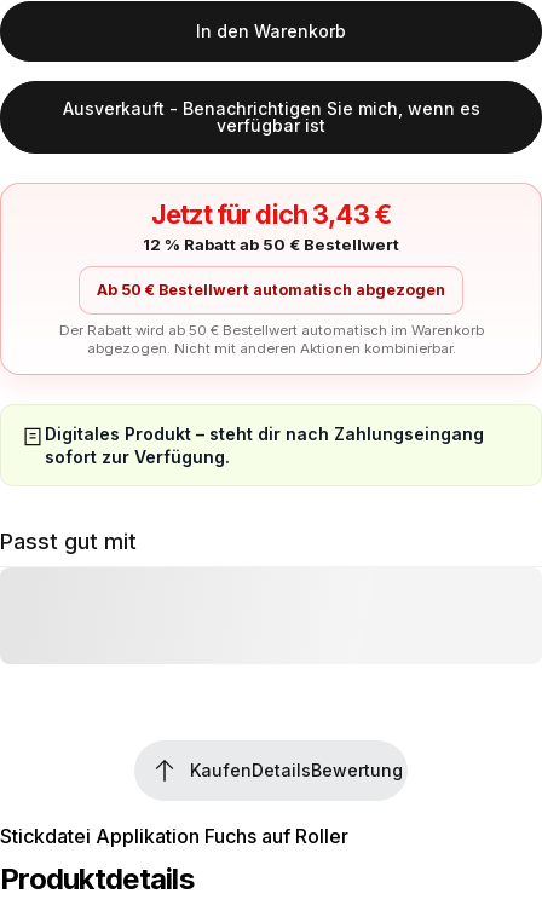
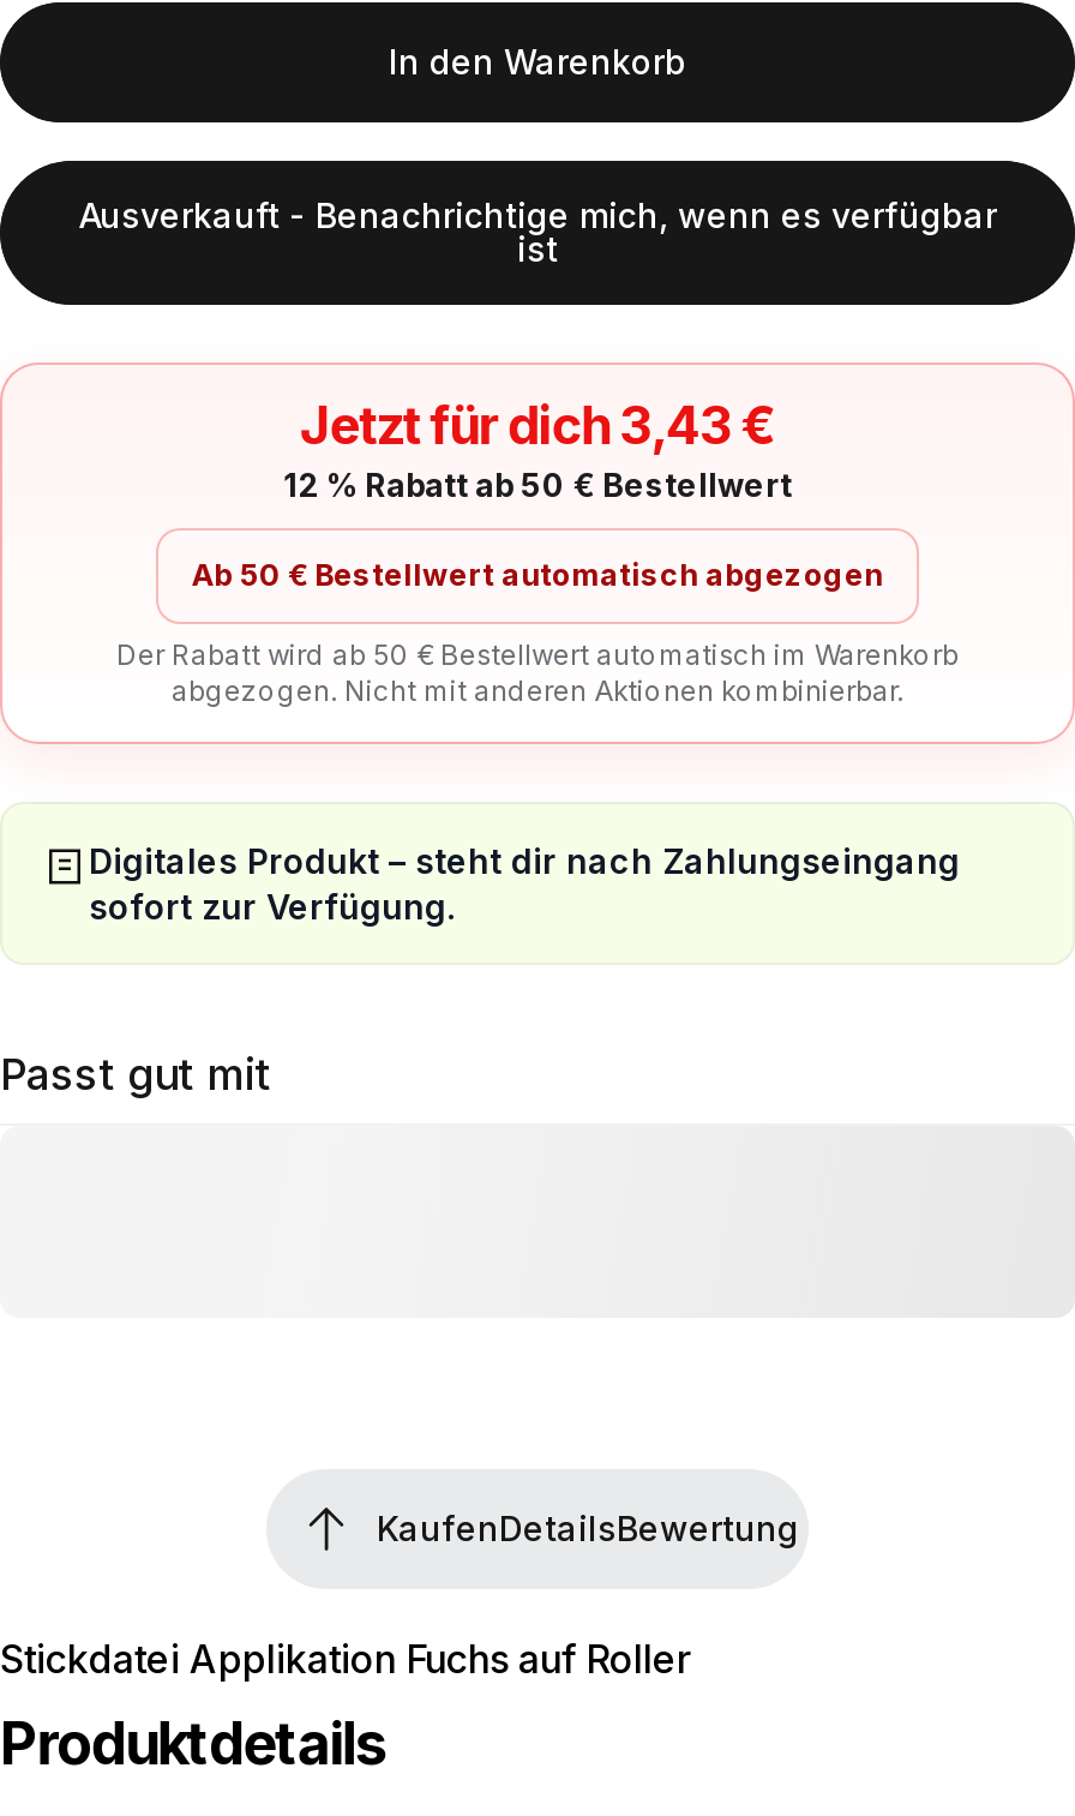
- Ausverkauft - Benachrichtigen Sie mich, wenn es
- verfügbar ist
+ Ausverkauft - Benachrichtige mich, wenn es verfügbar
+ ist
